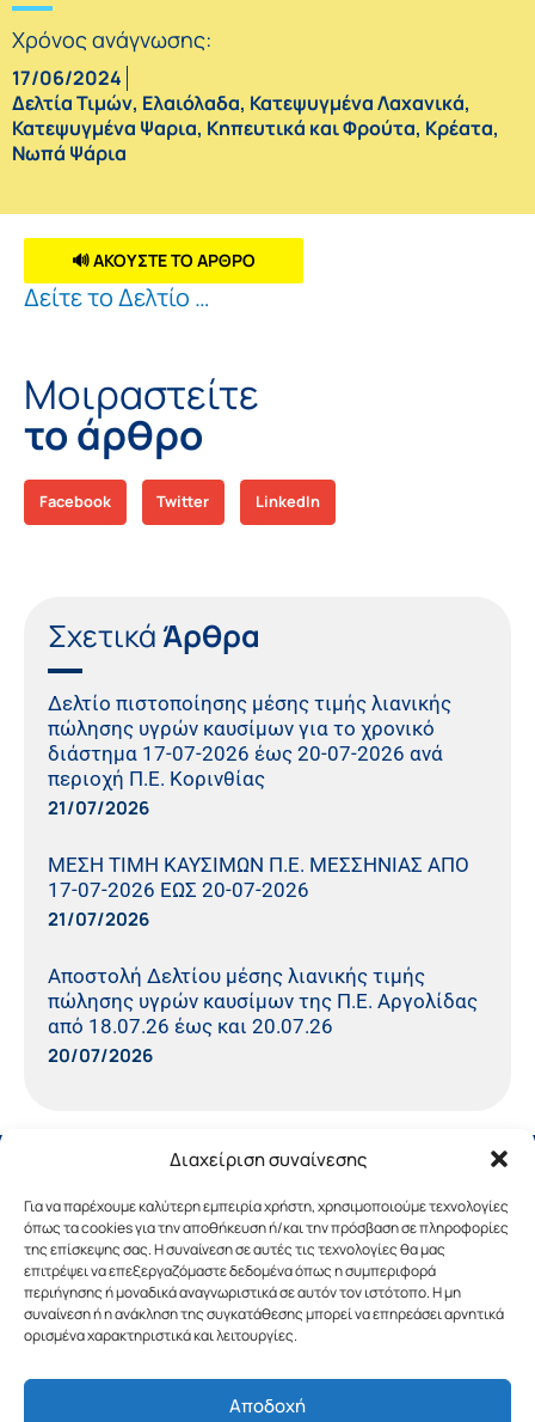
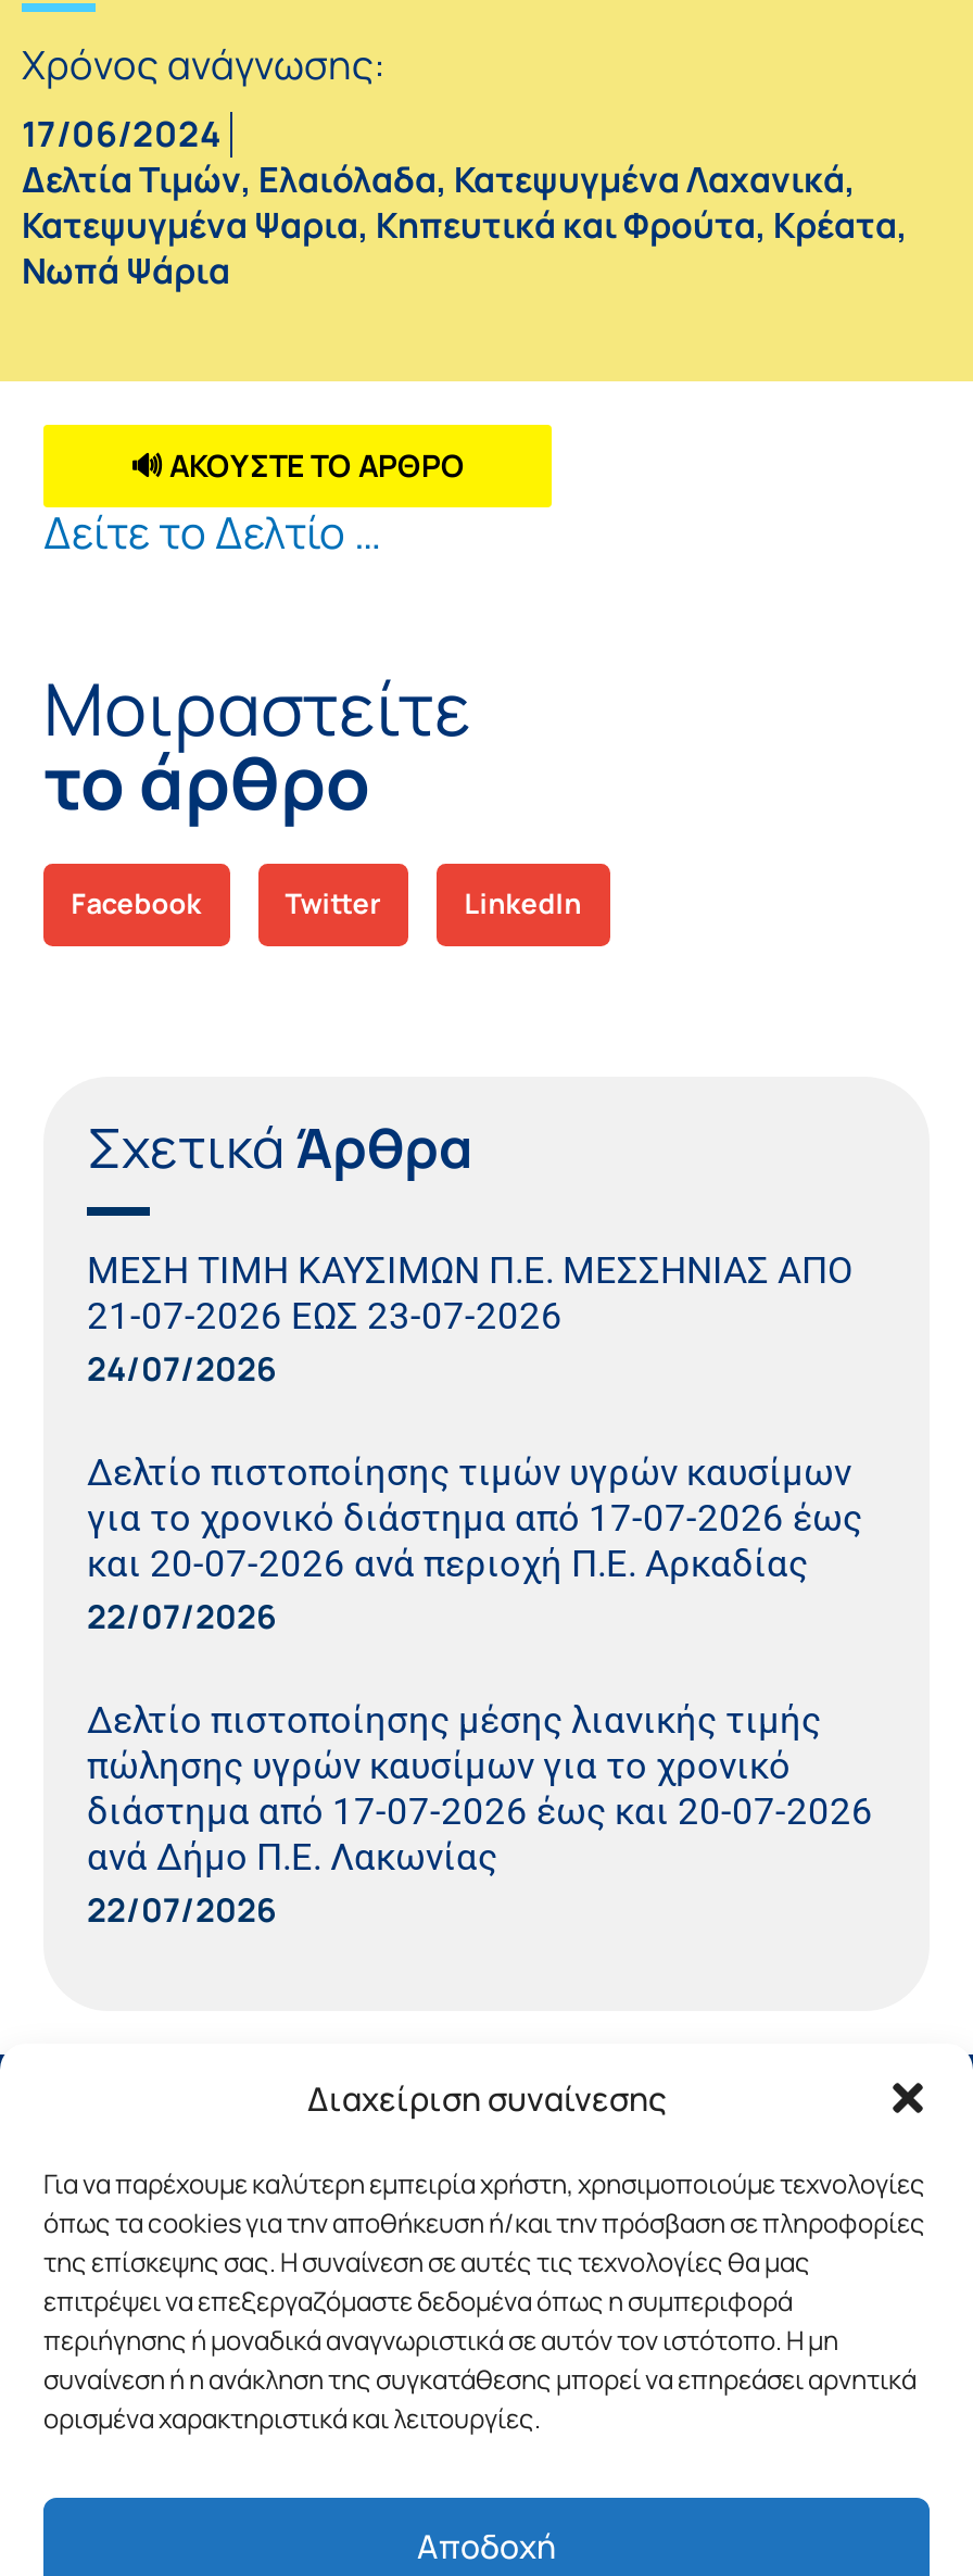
- Δελτίο πιστοποίησης μέσης τιμής λιανικής
+ 21-07-2026 ΕΩΣ 23-07-2026
+ 24/07/2026
+ Δελτίο πιστοποίησης τιμών υγρών καυσίμων
+ για το χρονικό διάστημα από 17-07-2026 έως
+ και 20-07-2026 ανά περιοχή Π.Ε. Αρκαδίας
+ 22/07/2026
+ Δελτίο πιστοποίησης μέσης λιανικής τιμής

moved down: πώλησης υγρών καυσίμων για το χρονικό

- διάστημα 17-07-2026 έως 20-07-2026 ανά
- περιοχή Π.Ε. Κορινθίας
- 21/07/2026
- 17-07-2026 ΕΩΣ 20-07-2026
- 21/07/2026
- Αποστολή Δελτίου μέσης λιανικής τιμής
- πώλησης υγρών καυσίμων της Π.Ε. Αργολίδας
- από 18.07.26 έως και 20.07.26
- 20/07/2026
+ διάστημα από 17-07-2026 έως και 20-07-2026
+ ανά Δήμο Π.Ε. Λακωνίας
+ 22/07/2026

moved up: ΜΕΣΗ ΤΙΜΗ ΚΑΥΣΙΜΩΝ Π.Ε. ΜΕΣΣΗΝΙΑΣ ΑΠΟ
